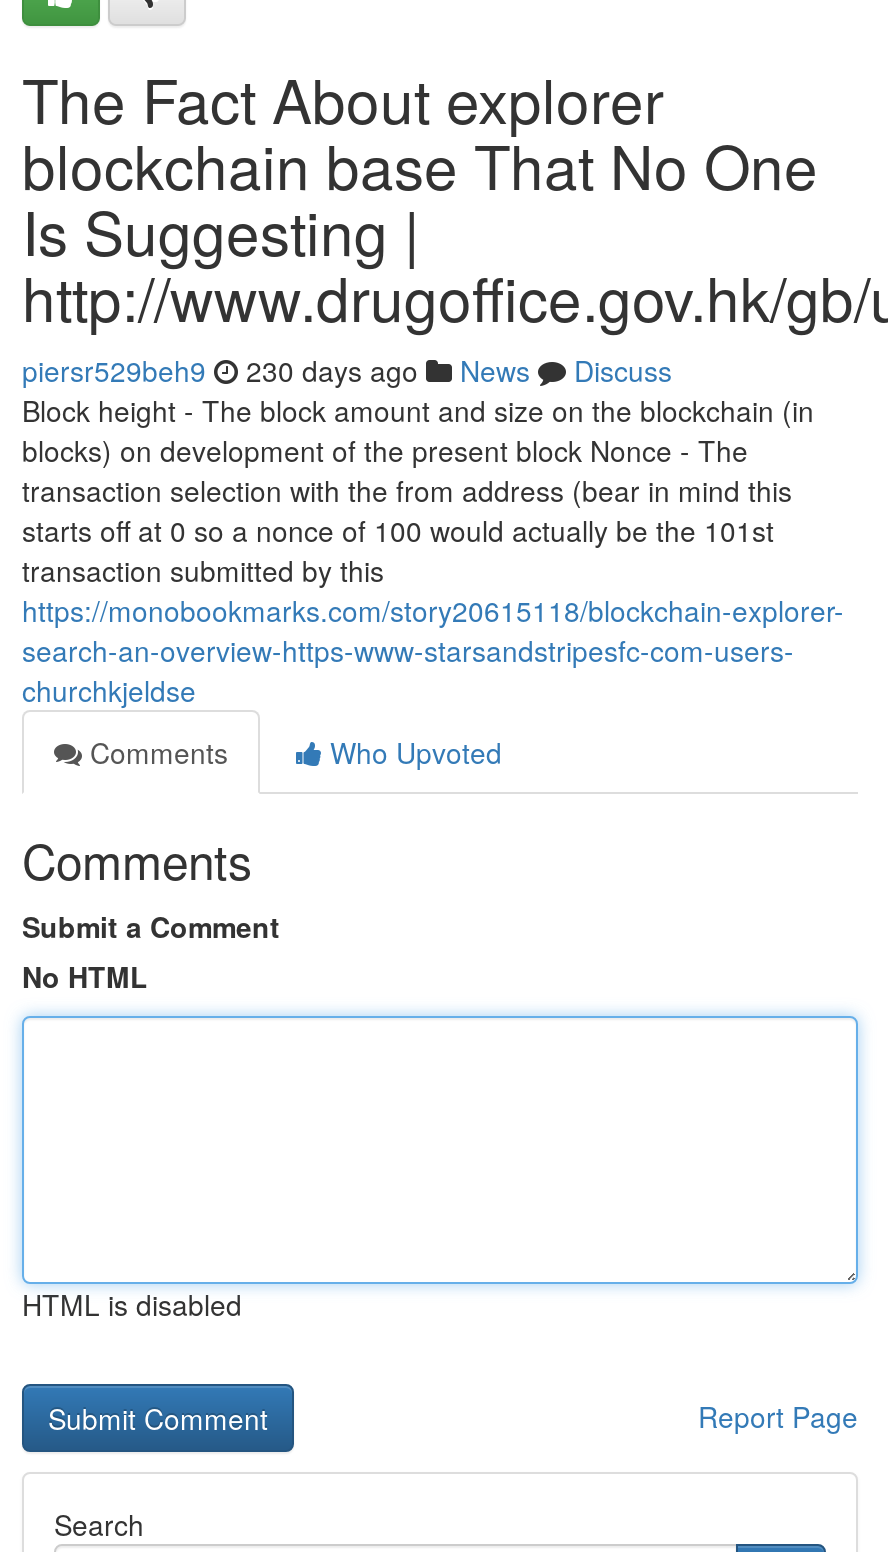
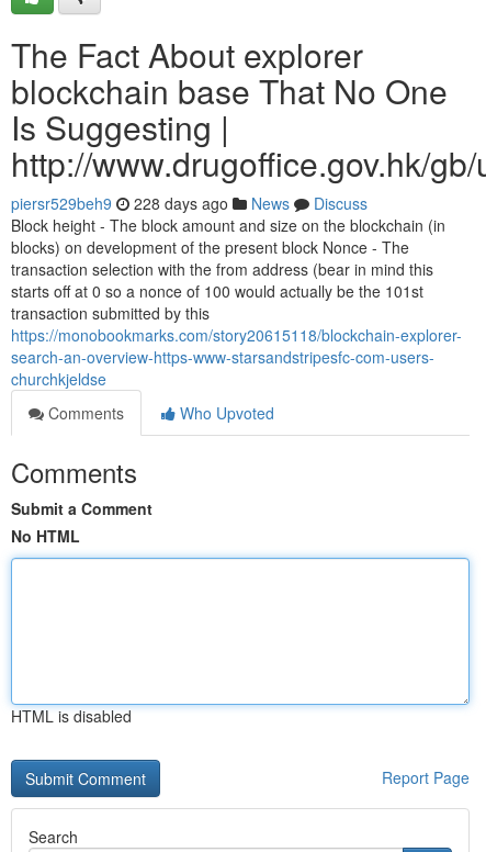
- piersr529beh9 230 days ago News Discuss
+ piersr529beh9 228 days ago News Discuss
